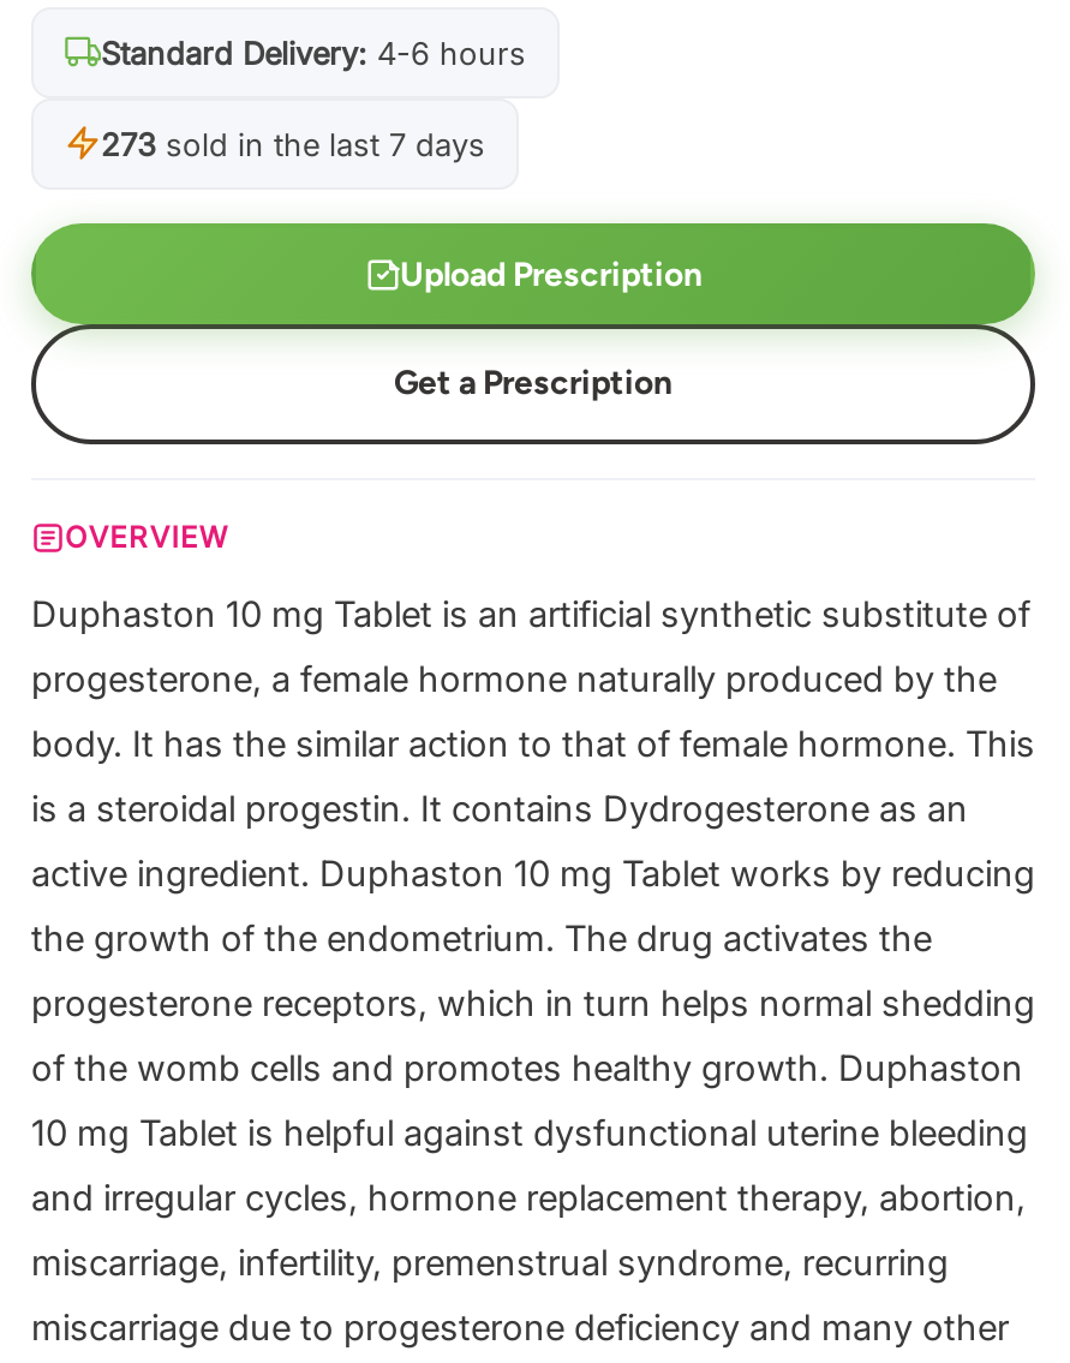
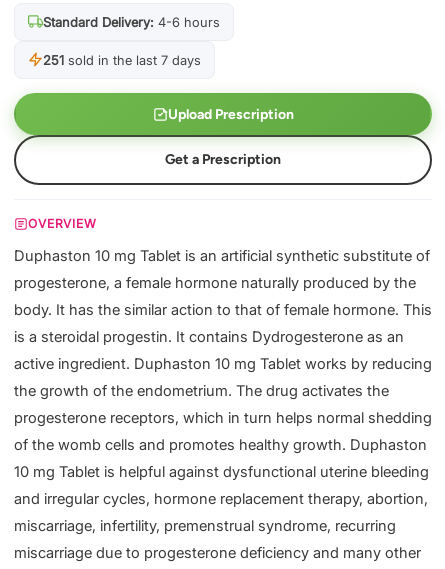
- 273 sold in the last 7 days
+ 251 sold in the last 7 days
